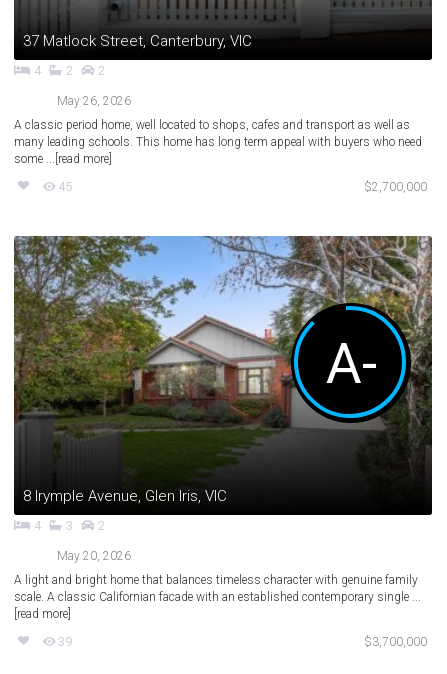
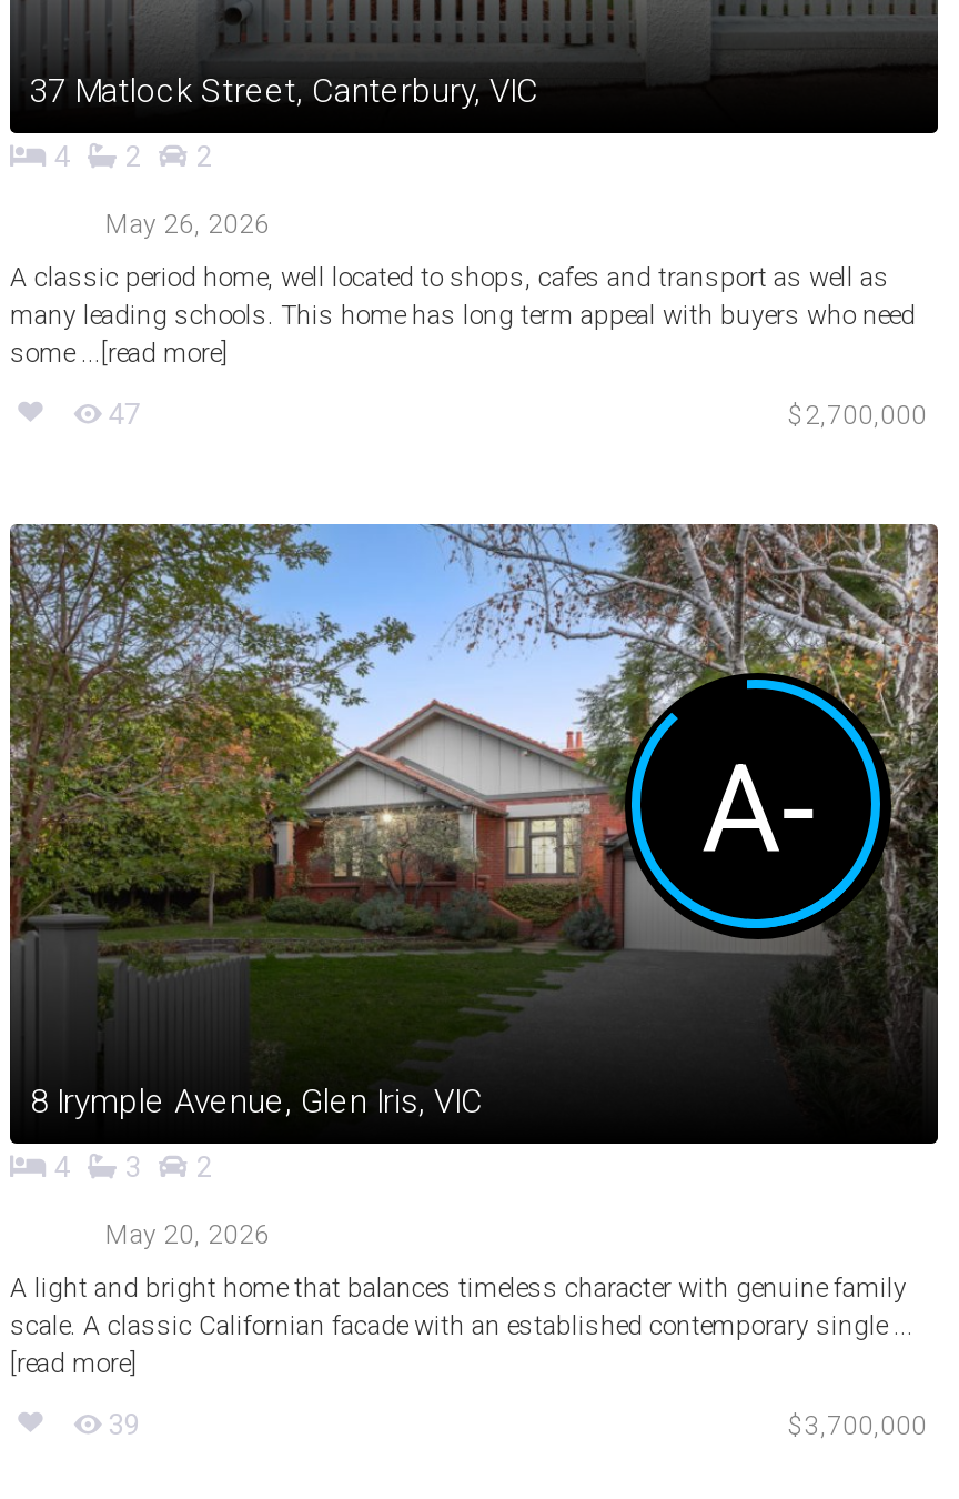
- 45
+ 47
